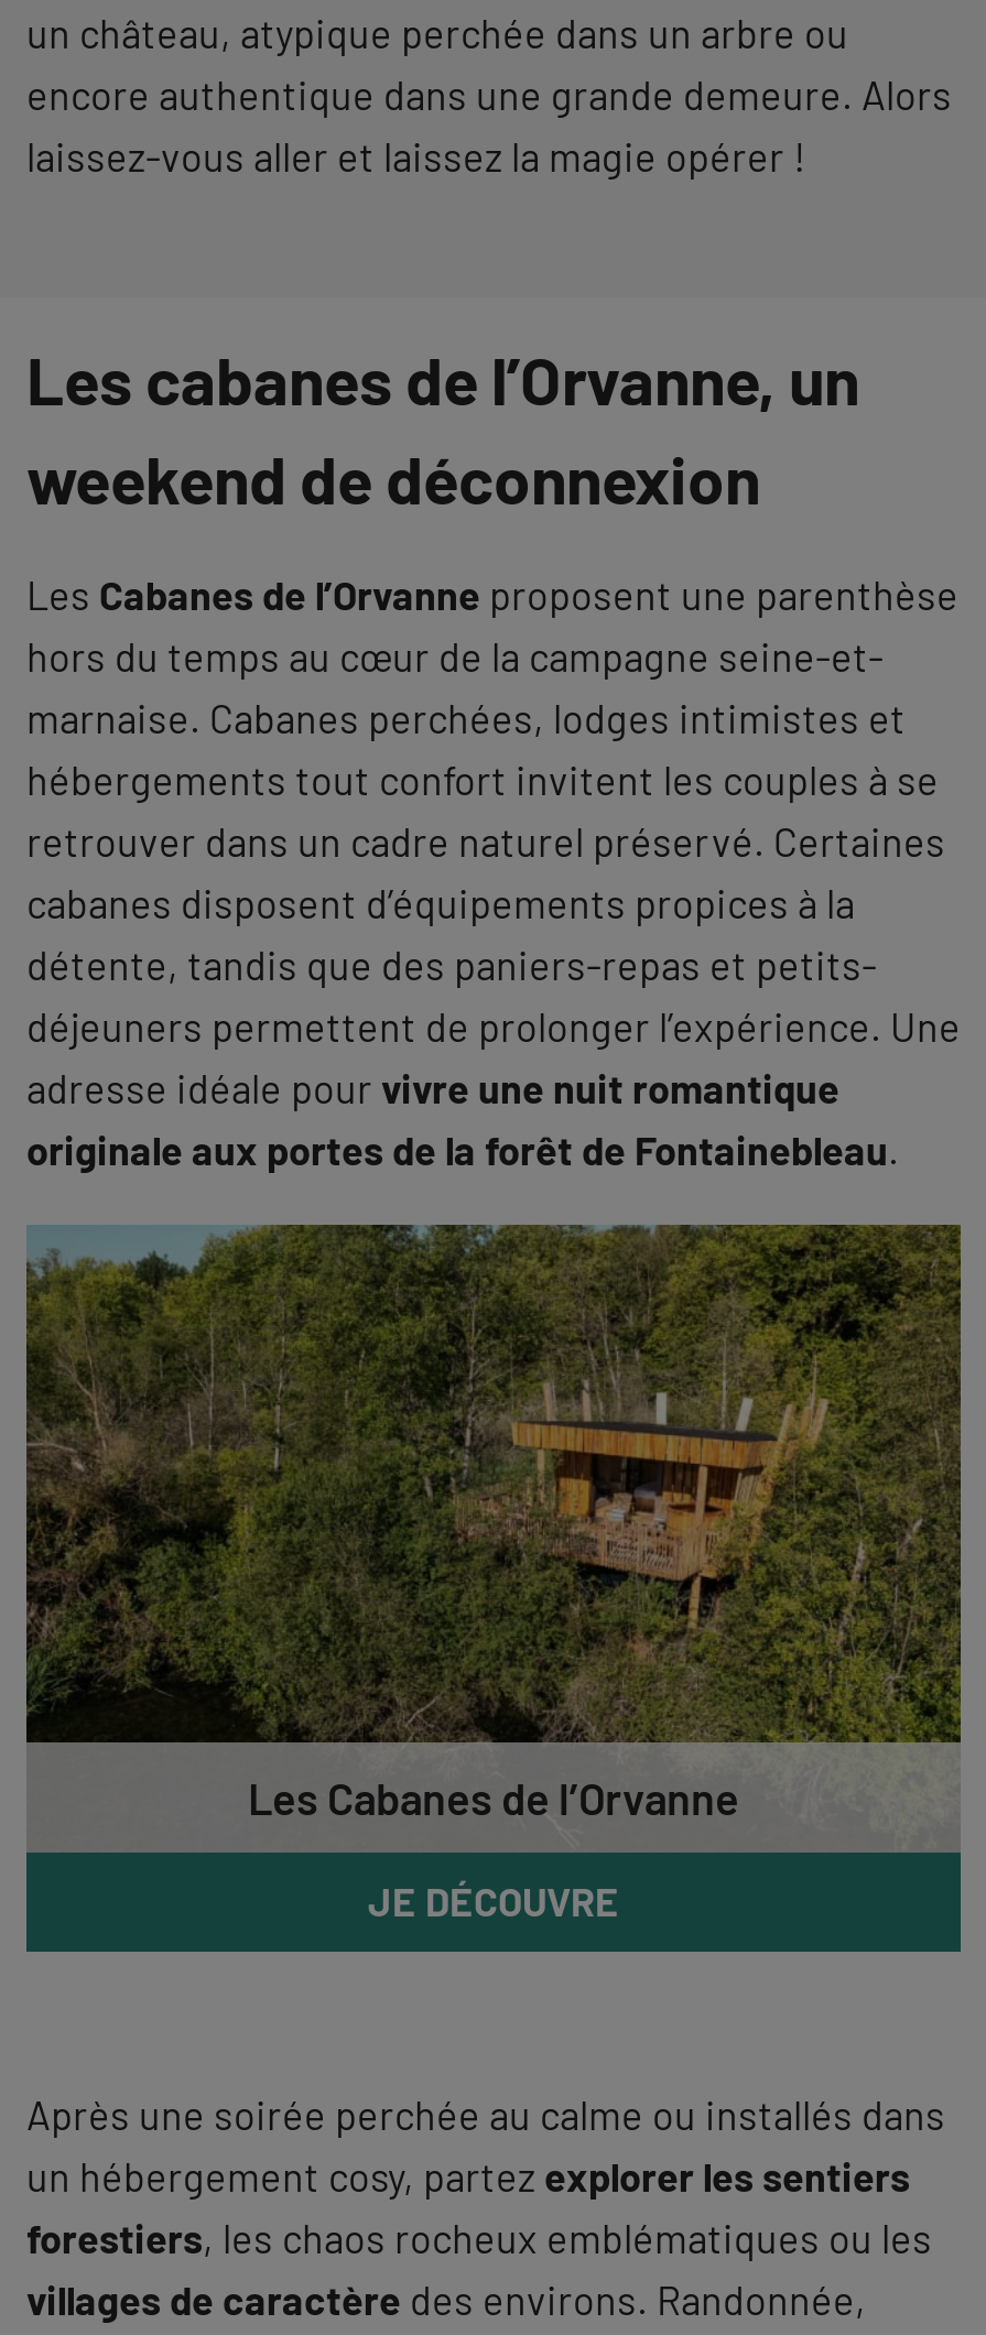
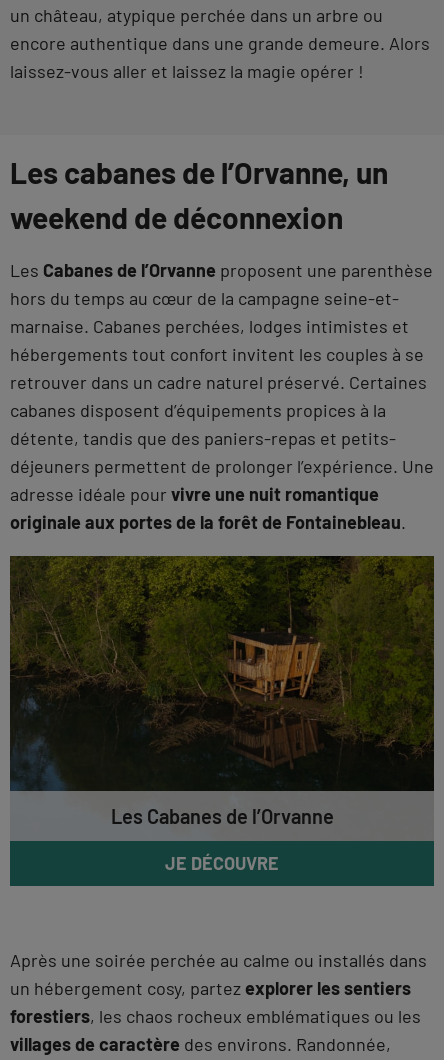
- [image]
+ [image]
